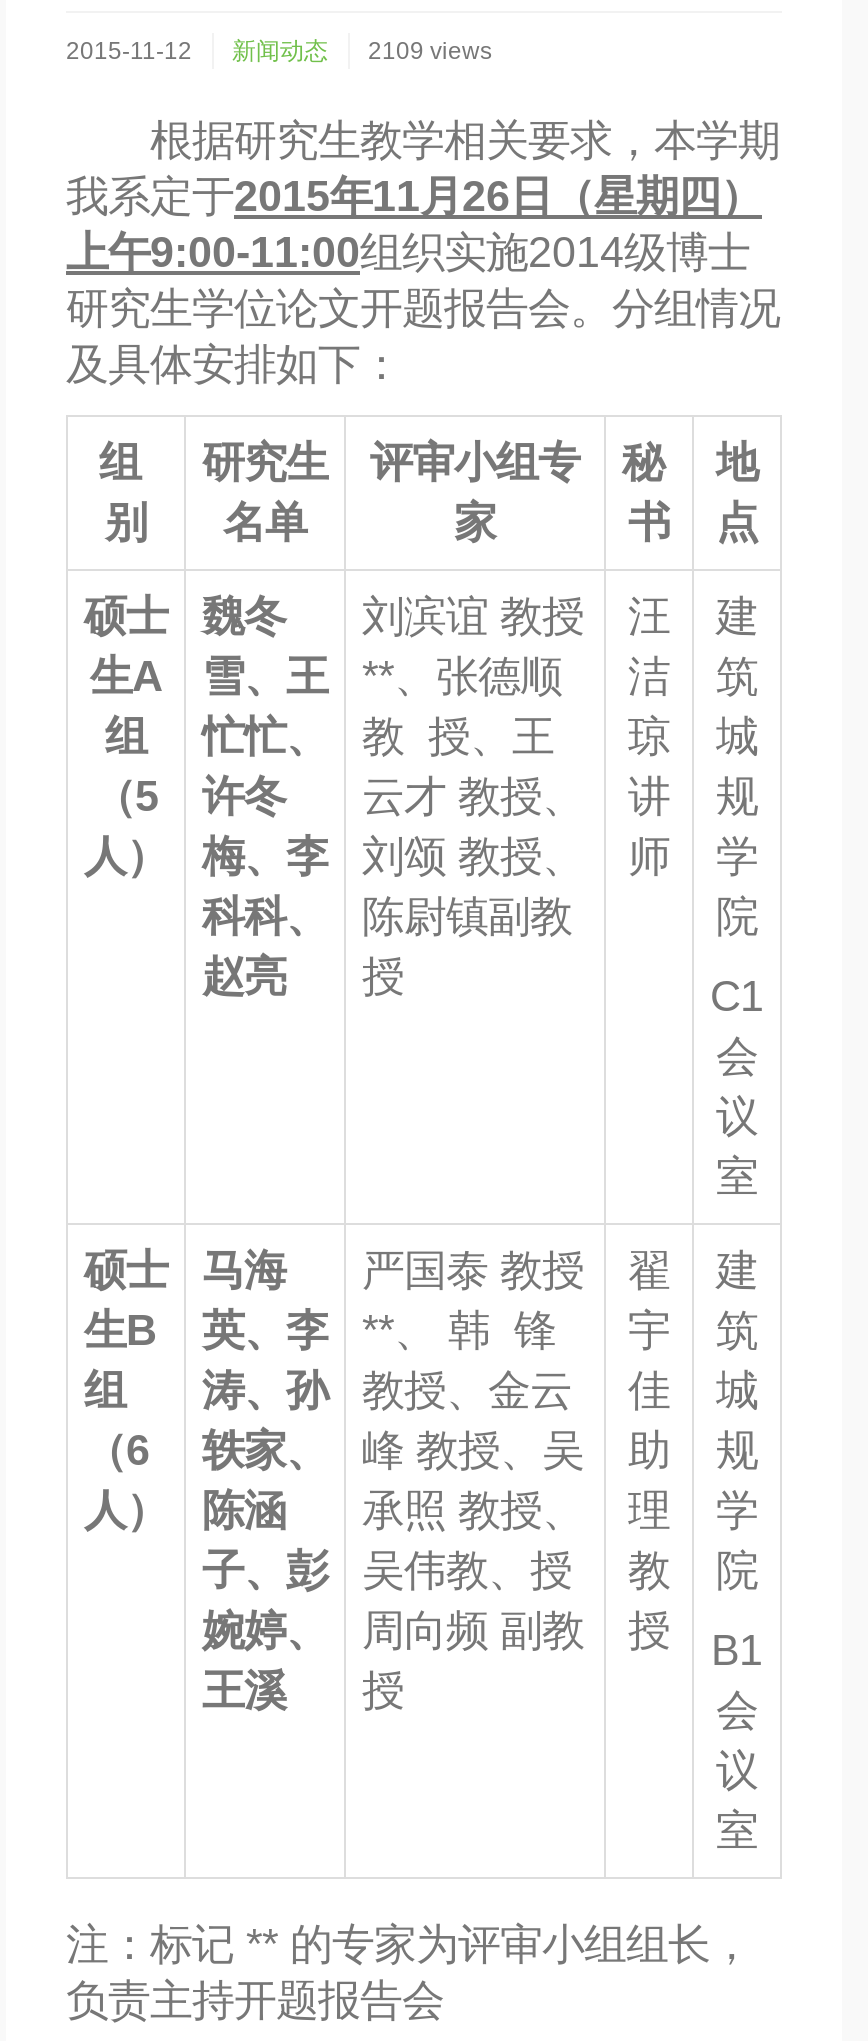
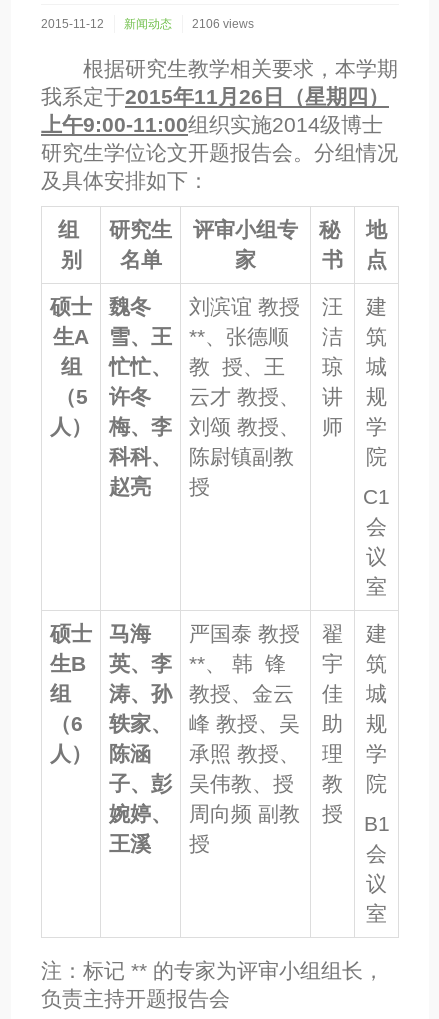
- 2015-11-12 新闻动态 2109 views
+ 2015-11-12 新闻动态 2106 views
